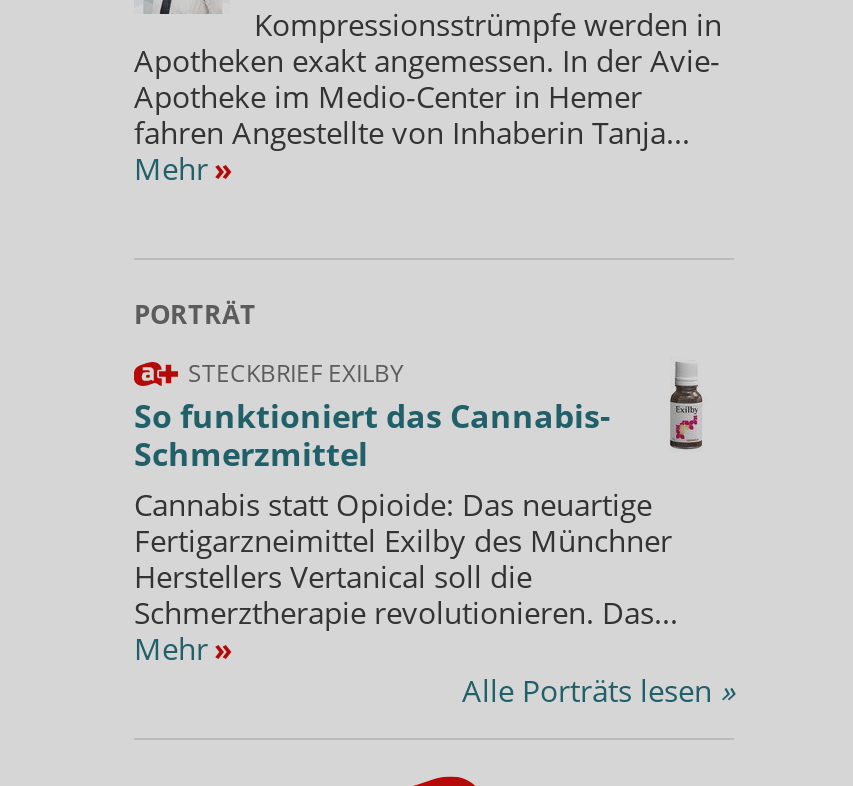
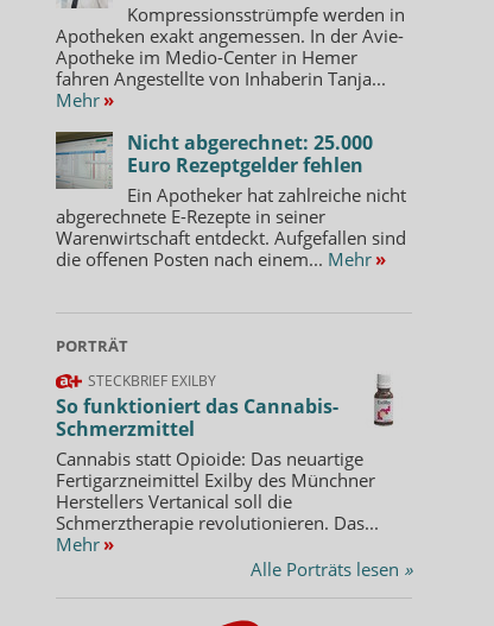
+ [image]
+ Nicht abgerechnet: 25.000
+ Euro Rezeptgelder fehlen
+ Ein Apotheker hat zahlreiche nicht
+ abgerechnete E-Rezepte in seiner
+ Warenwirtschaft entdeckt. Aufgefallen sind
+ die offenen Posten nach einem... Mehr »
